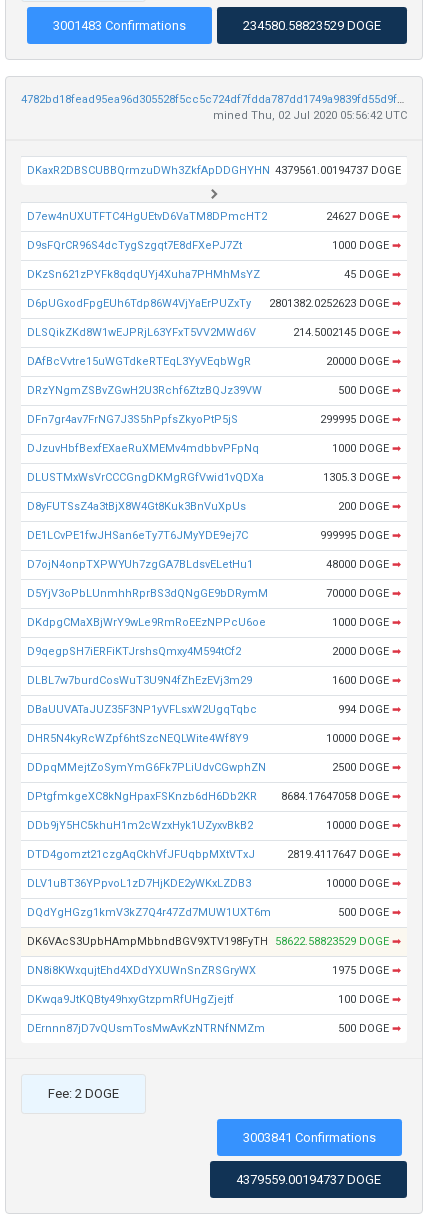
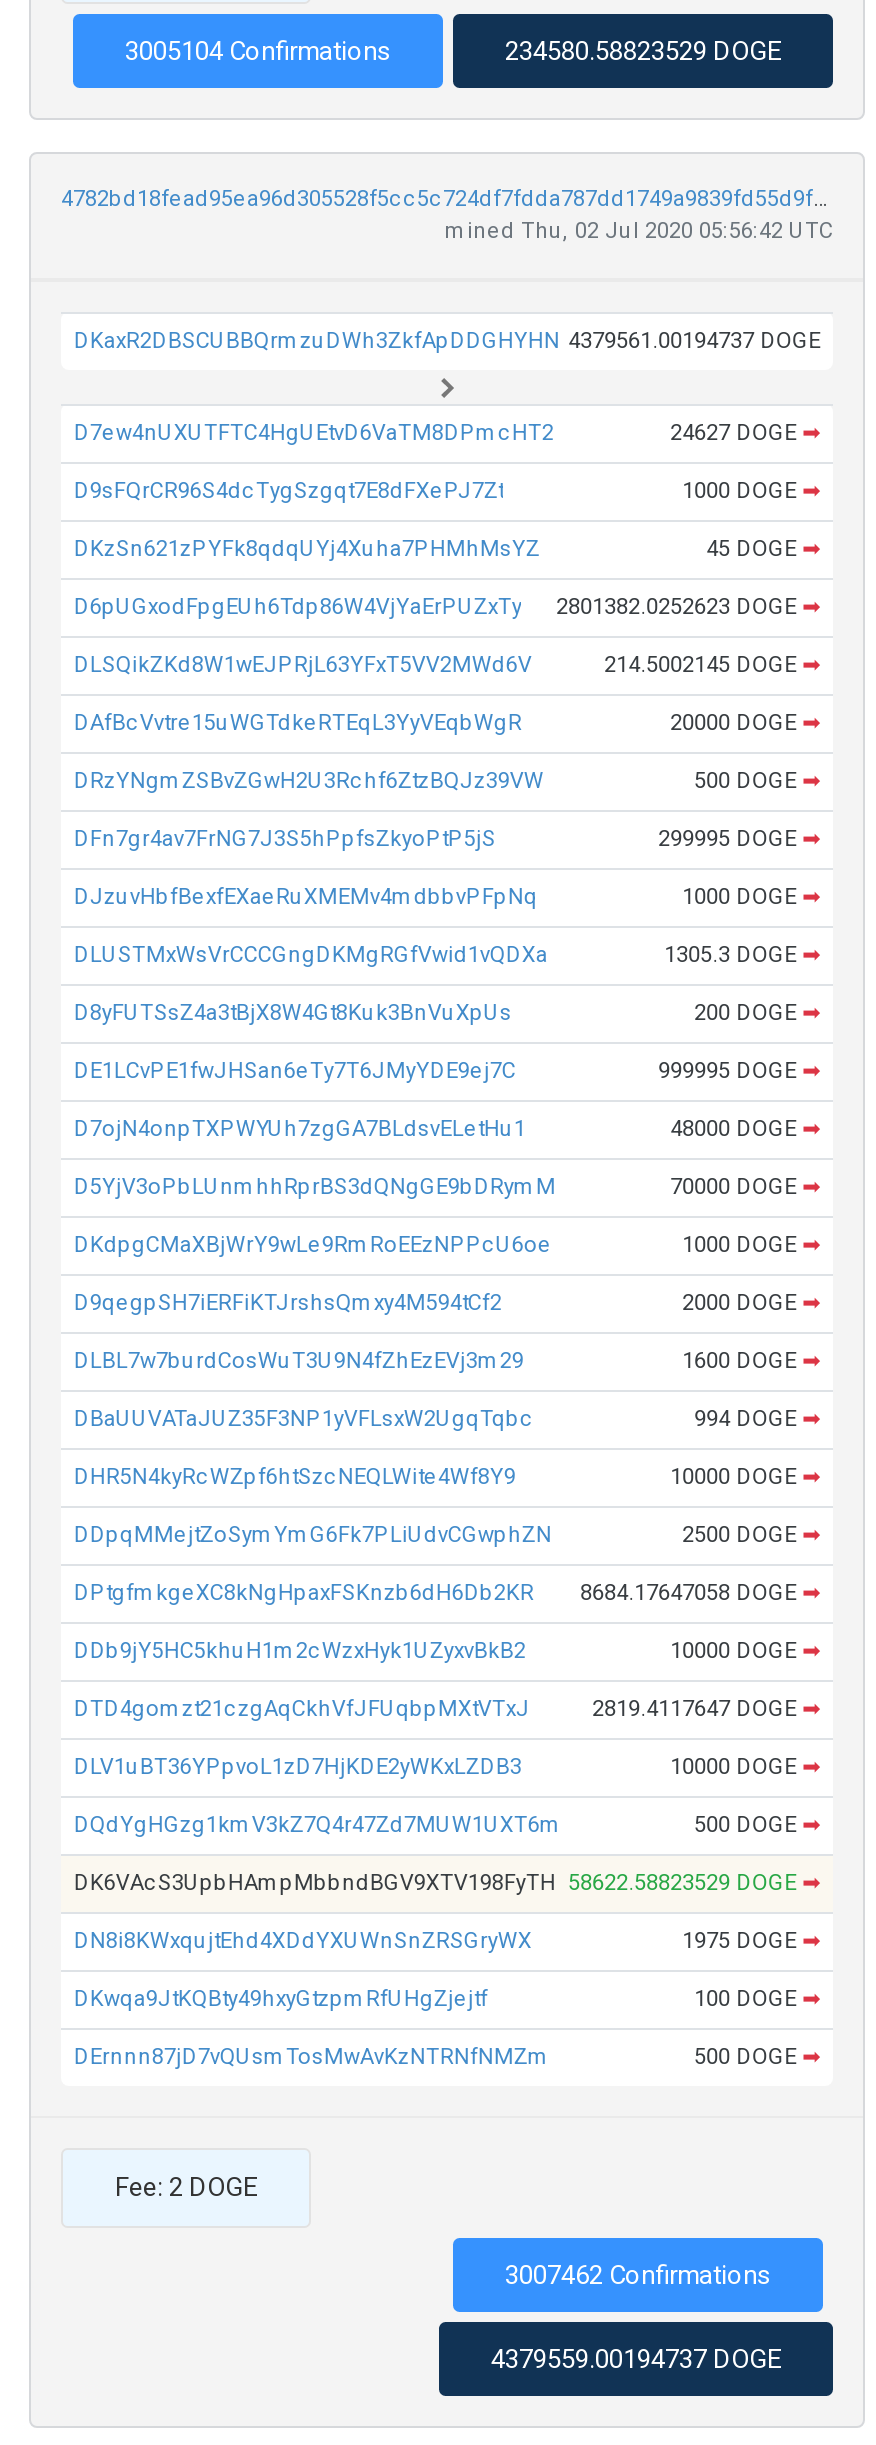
- 3001483 Confirmations
+ 3005104 Confirmations

- 3003841 Confirmations
+ 3007462 Confirmations
